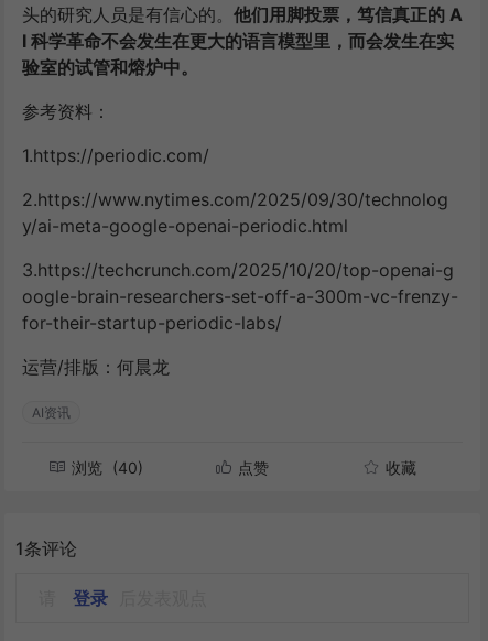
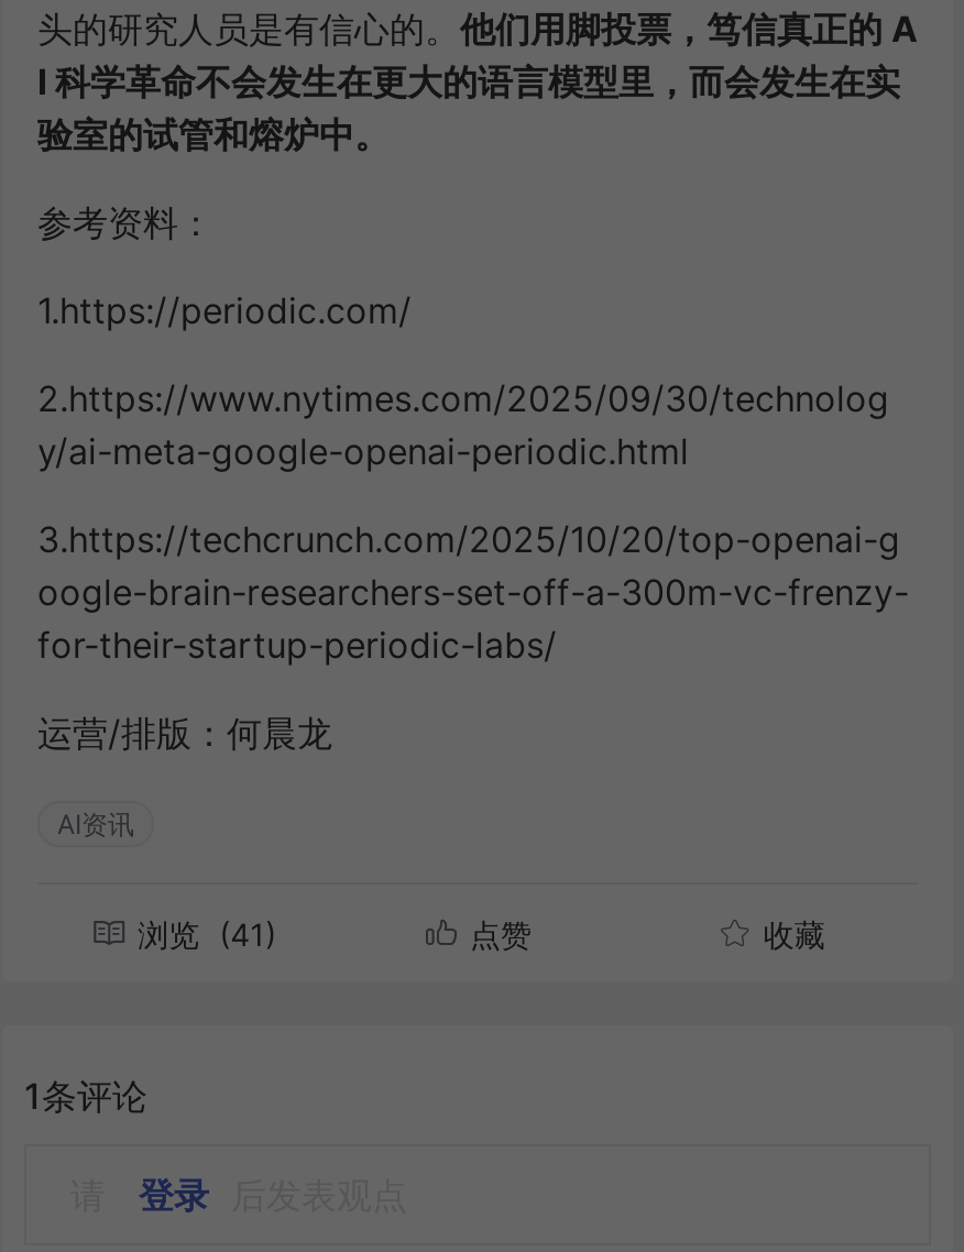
- 浏览 (40)
+ 浏览 (41)
